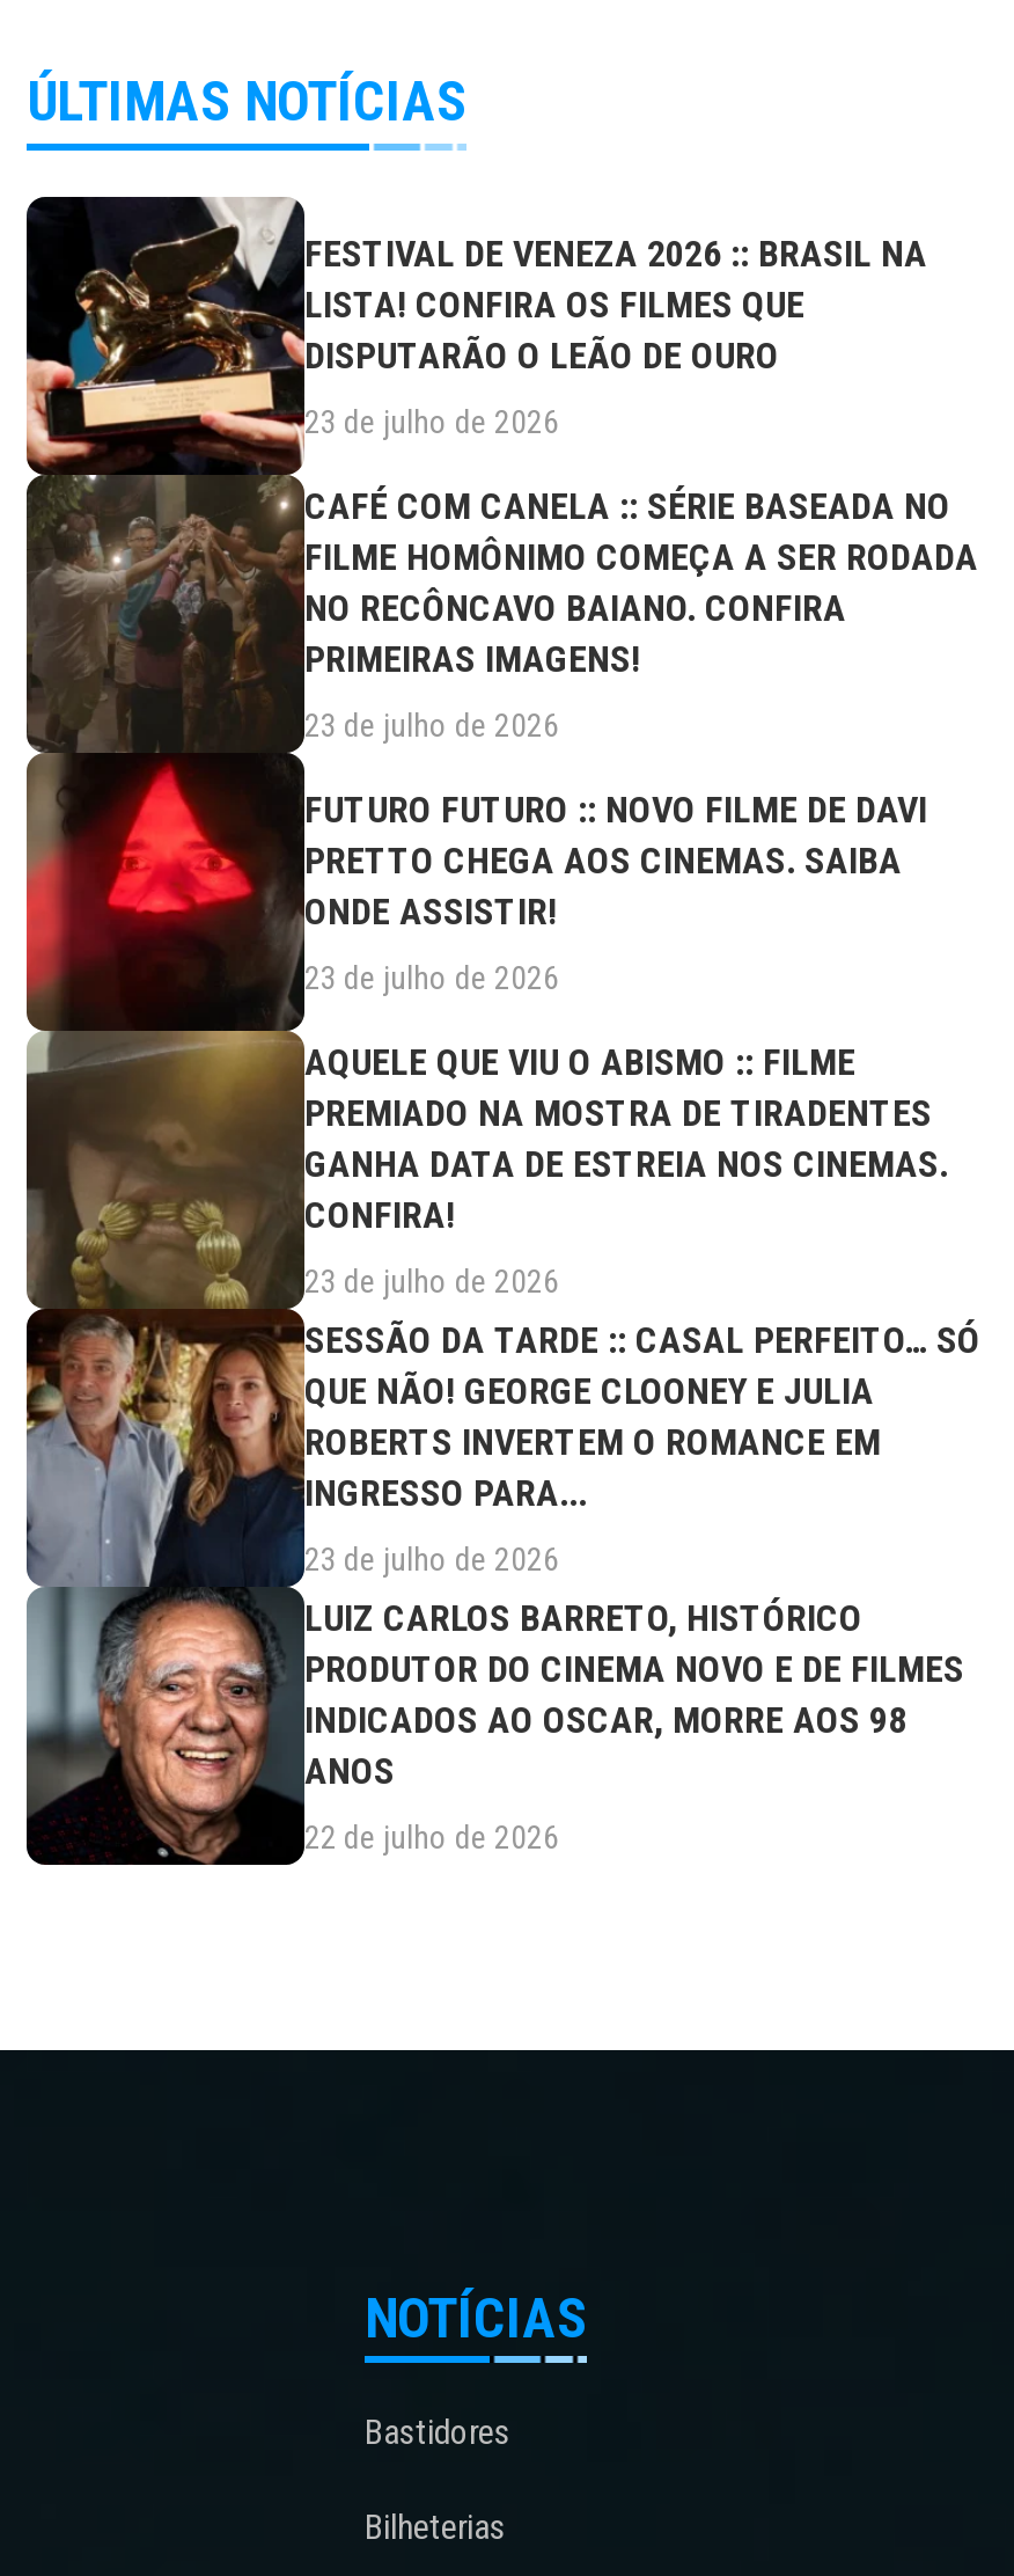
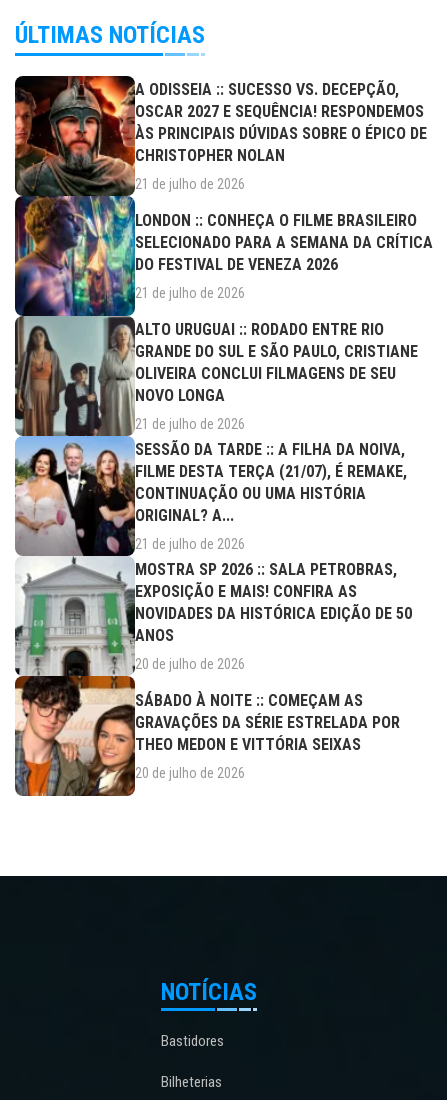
- [image]
- FESTIVAL DE VENEZA 2026 :: BRASIL NA
- LISTA! CONFIRA OS FILMES QUE
- DISPUTARÃO O LEÃO DE OURO
- 23 de julho de 2026
- CAFÉ COM CANELA :: SÉRIE BASEADA NO
- FILME HOMÔNIMO COMEÇA A SER RODADA
- NO RECÔNCAVO BAIANO. CONFIRA
- PRIMEIRAS IMAGENS!
- 23 de julho de 2026
- FUTURO FUTURO :: NOVO FILME DE DAVI
- PRETTO CHEGA AOS CINEMAS. SAIBA
- ONDE ASSISTIR!
- 23 de julho de 2026
- AQUELE QUE VIU O ABISMO :: FILME
- PREMIADO NA MOSTRA DE TIRADENTES
- GANHA DATA DE ESTREIA NOS CINEMAS.
- CONFIRA!
- 23 de julho de 2026
- SESSÃO DA TARDE :: CASAL PERFEITO… SÓ
- QUE NÃO! GEORGE CLOONEY E JULIA
- ROBERTS INVERTEM O ROMANCE EM
- INGRESSO PARA...
- 23 de julho de 2026
- LUIZ CARLOS BARRETO, HISTÓRICO
- PRODUTOR DO CINEMA NOVO E DE FILMES
- INDICADOS AO OSCAR, MORRE AOS 98
+ [image]
+ A ODISSEIA :: SUCESSO VS. DECEPÇÃO,
+ OSCAR 2027 E SEQUÊNCIA! RESPONDEMOS
+ ÀS PRINCIPAIS DÚVIDAS SOBRE O ÉPICO DE
+ CHRISTOPHER NOLAN
+ 21 de julho de 2026
+ LONDON :: CONHEÇA O FILME BRASILEIRO
+ SELECIONADO PARA A SEMANA DA CRÍTICA
+ DO FESTIVAL DE VENEZA 2026
+ 21 de julho de 2026
+ ALTO URUGUAI :: RODADO ENTRE RIO
+ GRANDE DO SUL E SÃO PAULO, CRISTIANE
+ OLIVEIRA CONCLUI FILMAGENS DE SEU
+ NOVO LONGA
+ 21 de julho de 2026
+ SESSÃO DA TARDE :: A FILHA DA NOIVA,
+ FILME DESTA TERÇA (21/07), É REMAKE,
+ CONTINUAÇÃO OU UMA HISTÓRIA
+ ORIGINAL? A...
+ 21 de julho de 2026
+ MOSTRA SP 2026 :: SALA PETROBRAS,
+ EXPOSIÇÃO E MAIS! CONFIRA AS
+ NOVIDADES DA HISTÓRICA EDIÇÃO DE 50

moved up: ANOS

- 22 de julho de 2026
+ 20 de julho de 2026
+ SÁBADO À NOITE :: COMEÇAM AS
+ GRAVAÇÕES DA SÉRIE ESTRELADA POR
+ THEO MEDON E VITTÓRIA SEIXAS
+ 20 de julho de 2026
